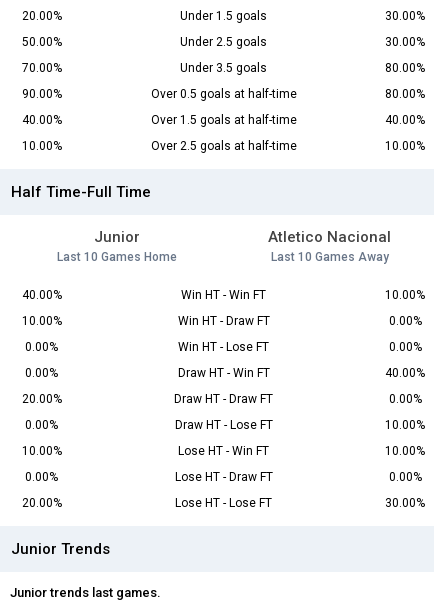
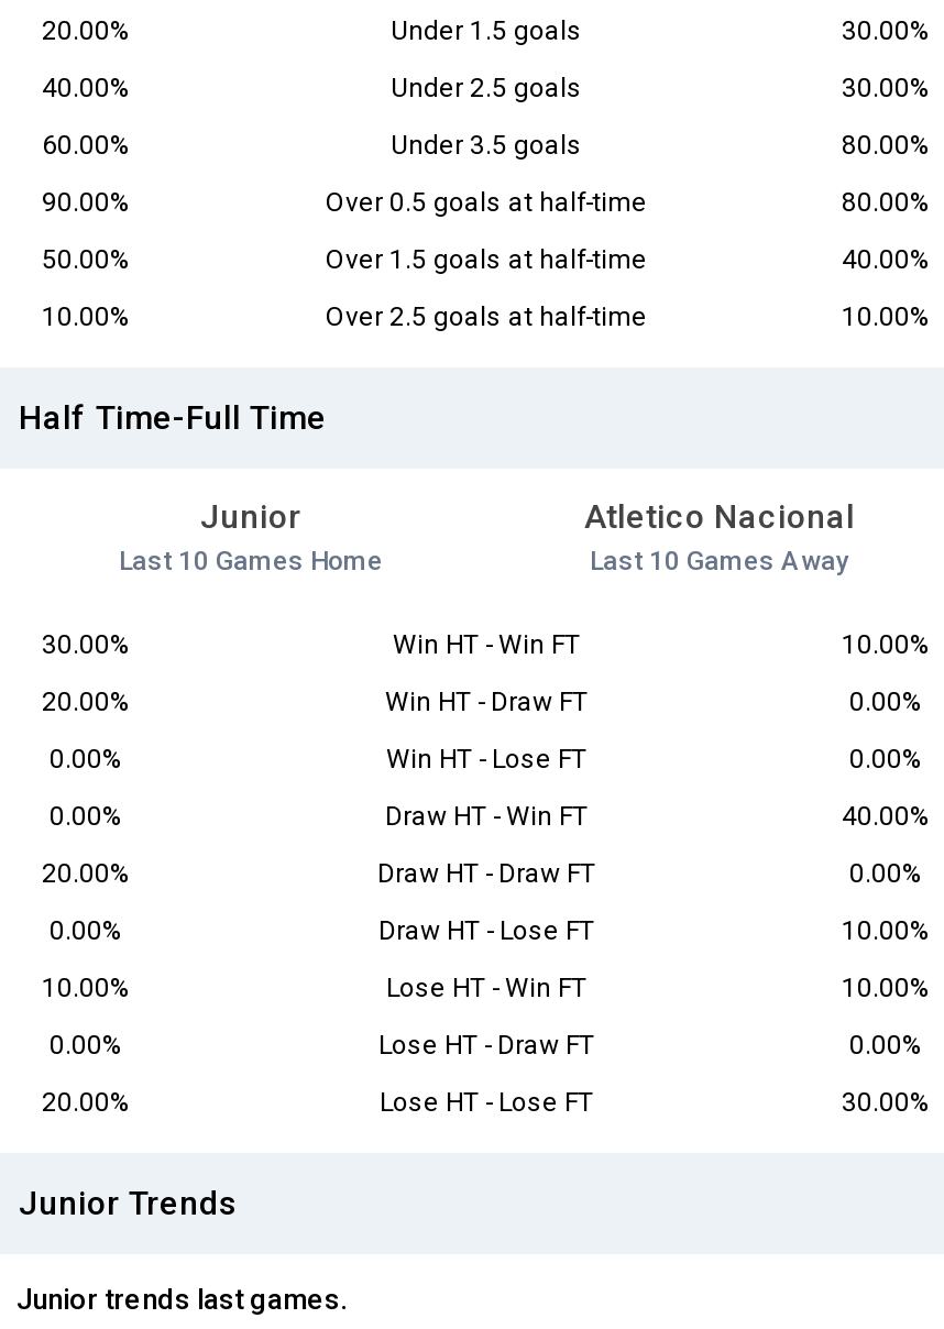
- 50.00%
+ 40.00%

- 70.00%
+ 60.00%

- 40.00%
+ 50.00%

- 40.00%
+ 30.00%

- 10.00%
+ 20.00%
